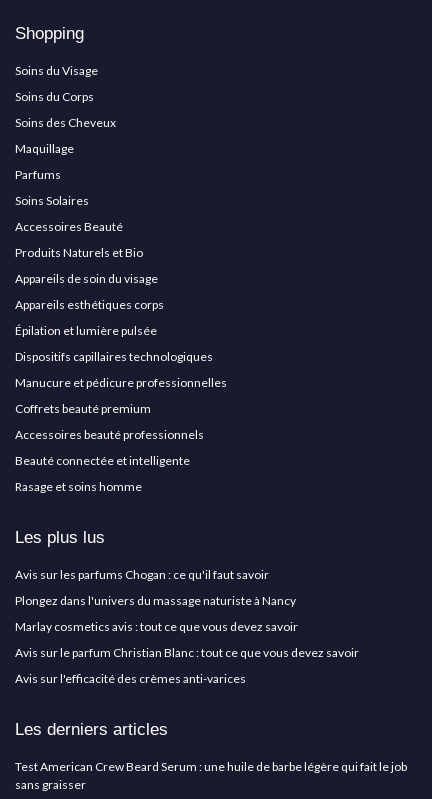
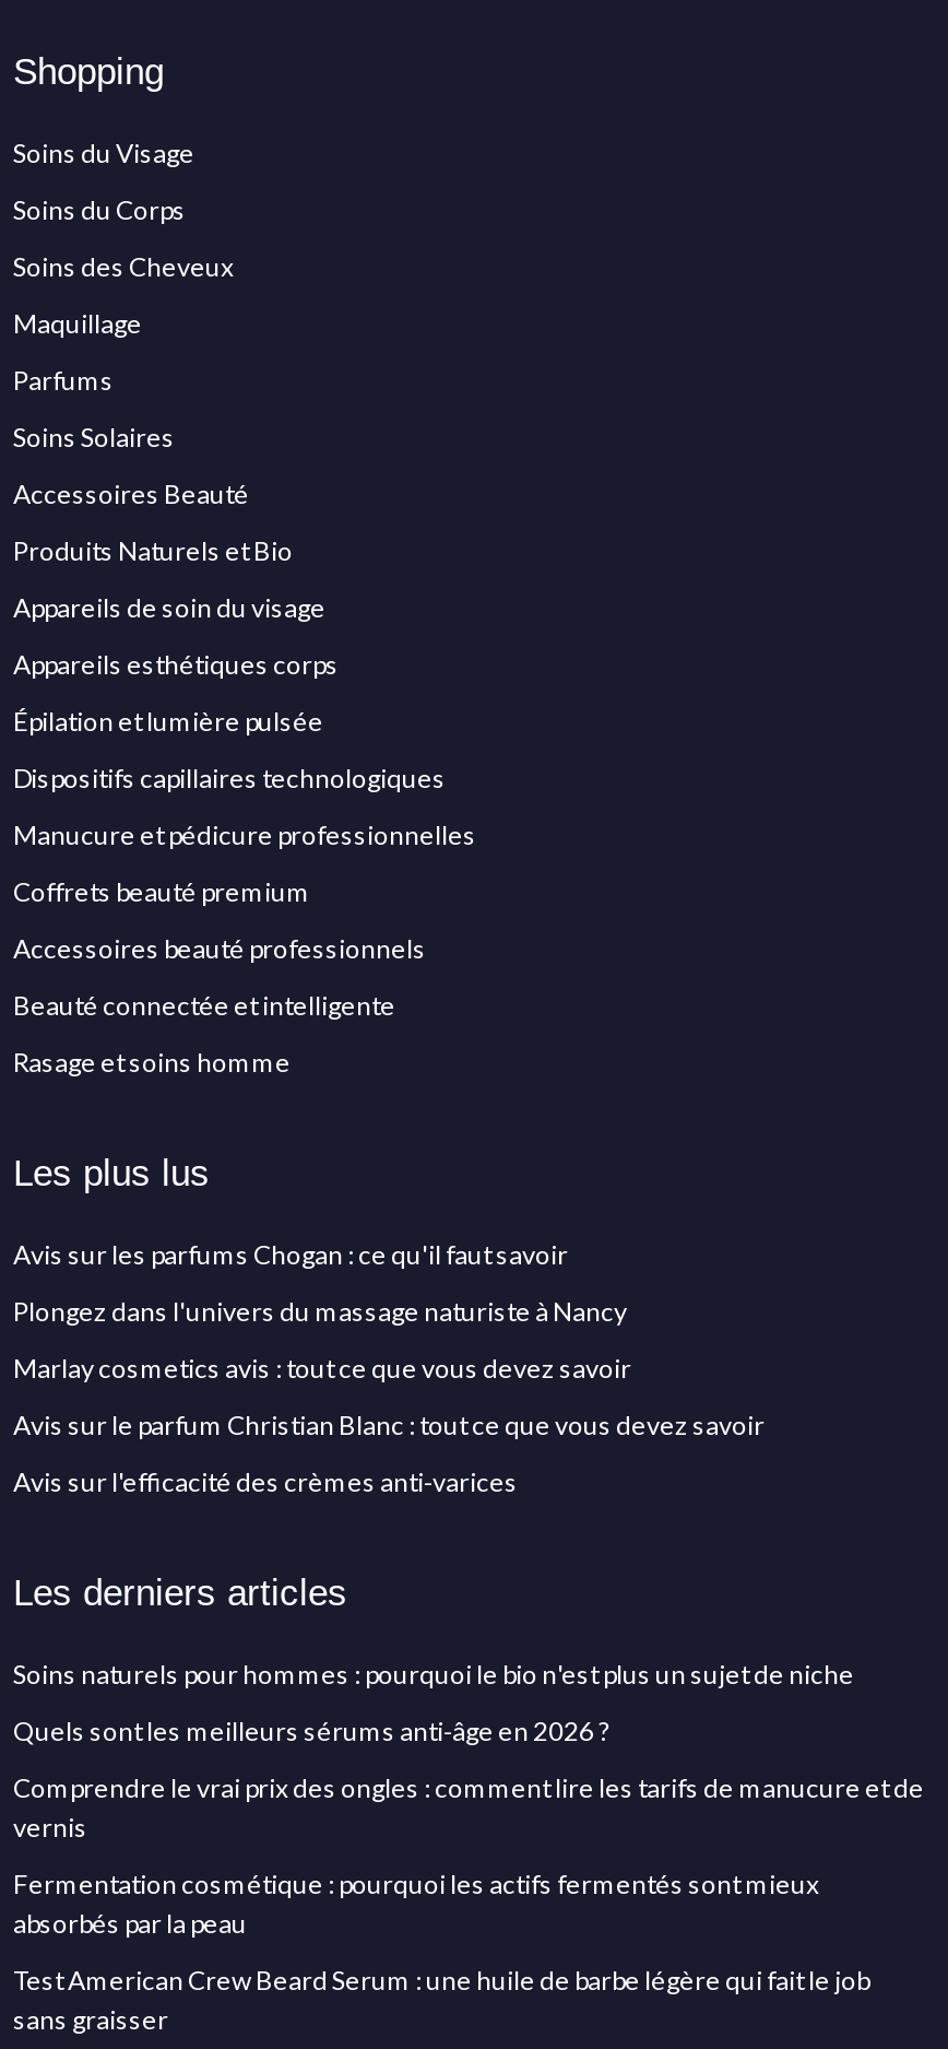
+ Soins naturels pour hommes : pourquoi le bio n'est plus un sujet de niche
+ Quels sont les meilleurs sérums anti-âge en 2026 ?
+ Comprendre le vrai prix des ongles : comment lire les tarifs de manucure et de
+ vernis
+ Fermentation cosmétique : pourquoi les actifs fermentés sont mieux
+ absorbés par la peau
